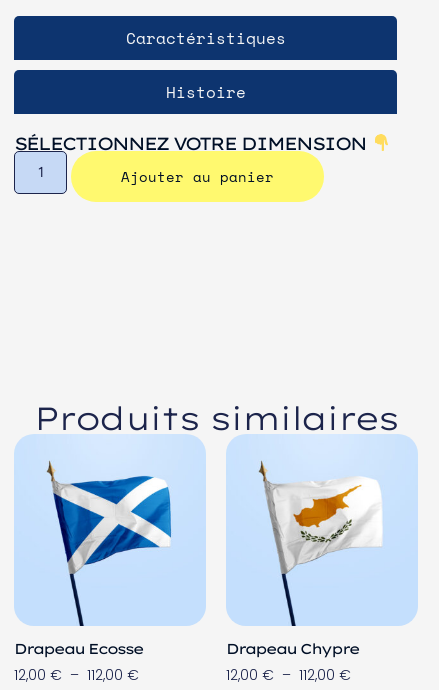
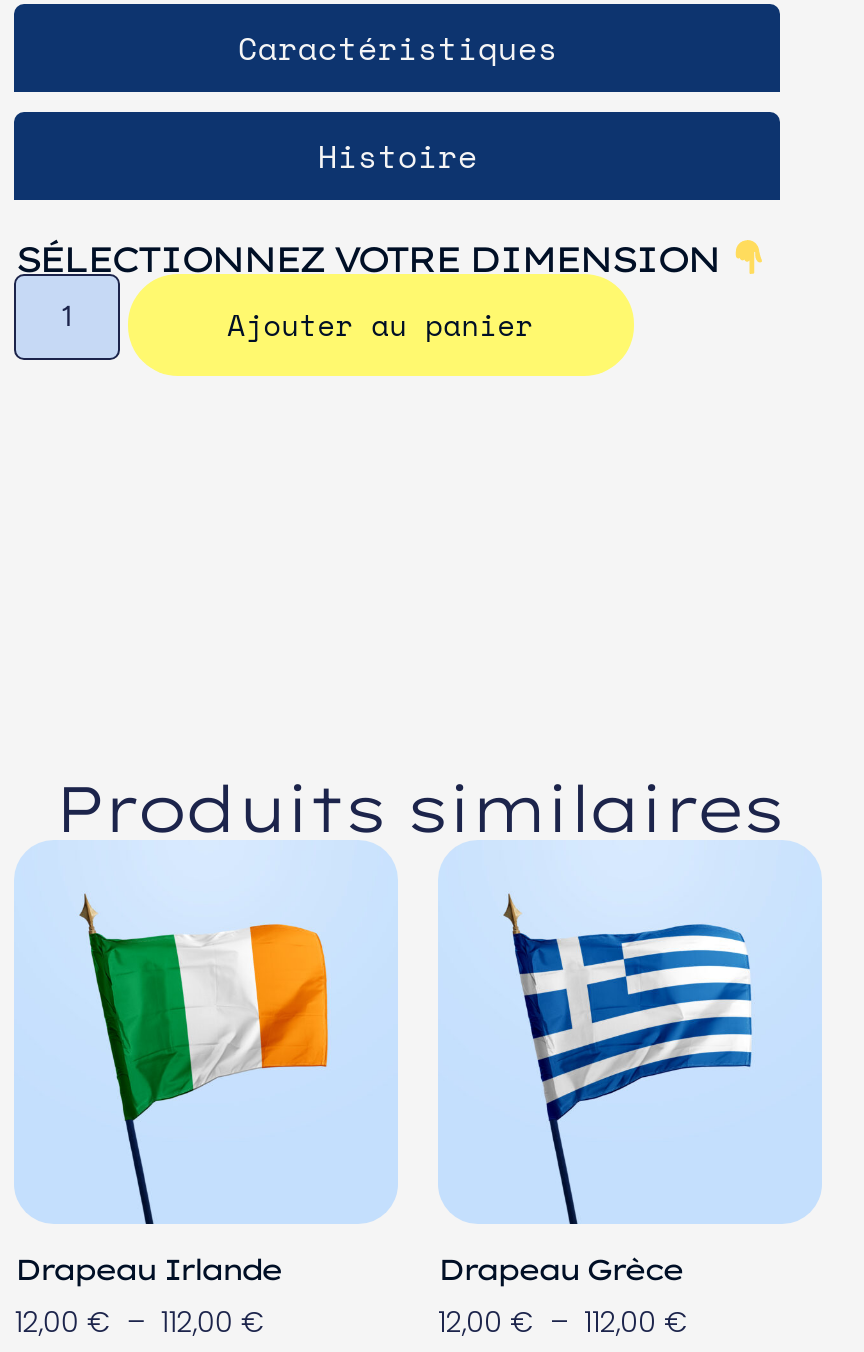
- [image]
+ [image]

- [image]
+ [image]

- Drapeau Ecosse
+ Drapeau Irlande

- Drapeau Chypre
+ Drapeau Grèce
